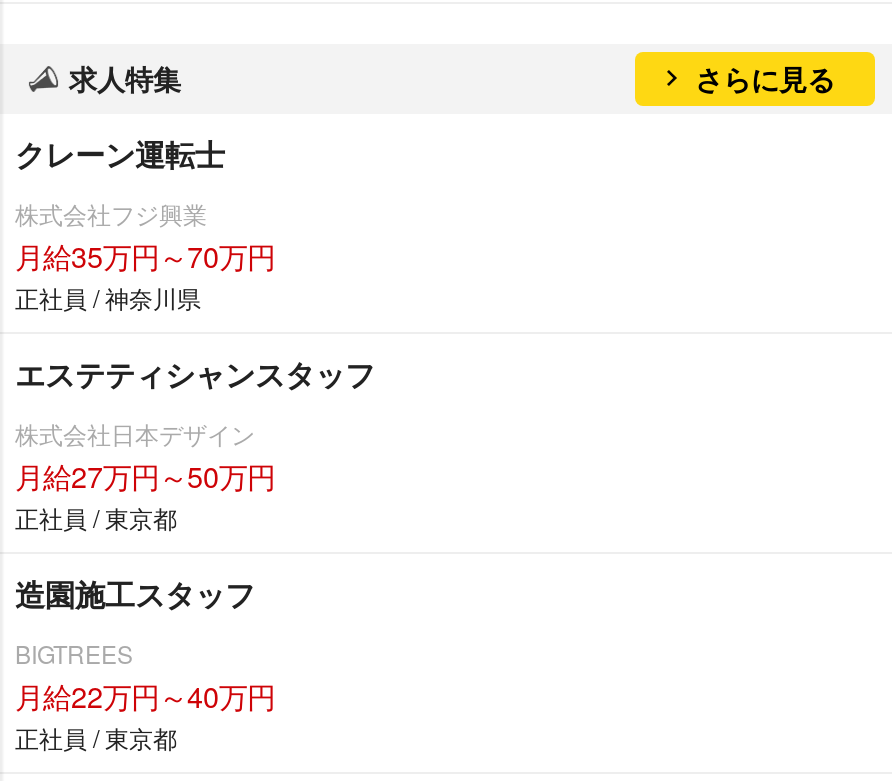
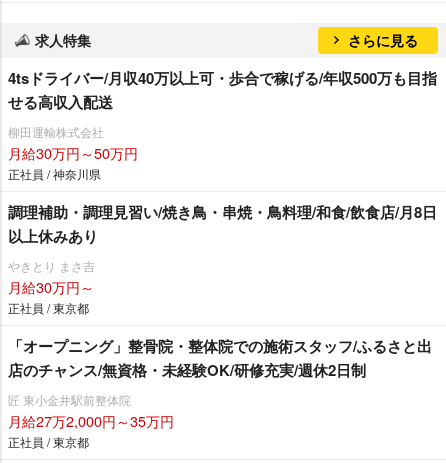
- クレーン運転士
+ 4tsドライバー/月収40万以上可・歩合で稼げる/年収500万も目指
+ せる高収入配送

- 株式会社フジ興業
- 月給35万円～70万円
+ 柳田運輸株式会社
+ 月給30万円～50万円

- エステティシャンスタッフ
+ 調理補助・調理見習い/焼き鳥・串焼・鳥料理/和食/飲食店/月8日
+ 以上休みあり

- 株式会社日本デザイン
- 月給27万円～50万円
+ きとり まさ吉
+ 月給30万円～

- 造園施工スタッフ
+ 「オープニング」整骨院・整体院での施術スタッフ/ふるさと出
+ 店のチャンス/無資格・未経験OK/研修充実/週休2日制

- BIGTREES
- 月給22万円～40万円
+ 匠 東小金井駅前整体院
+ 月給27万2,000円～35万円
